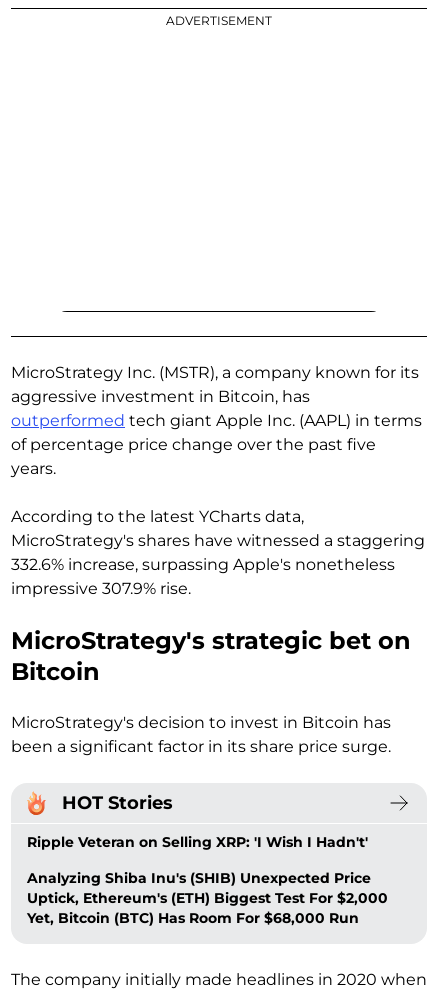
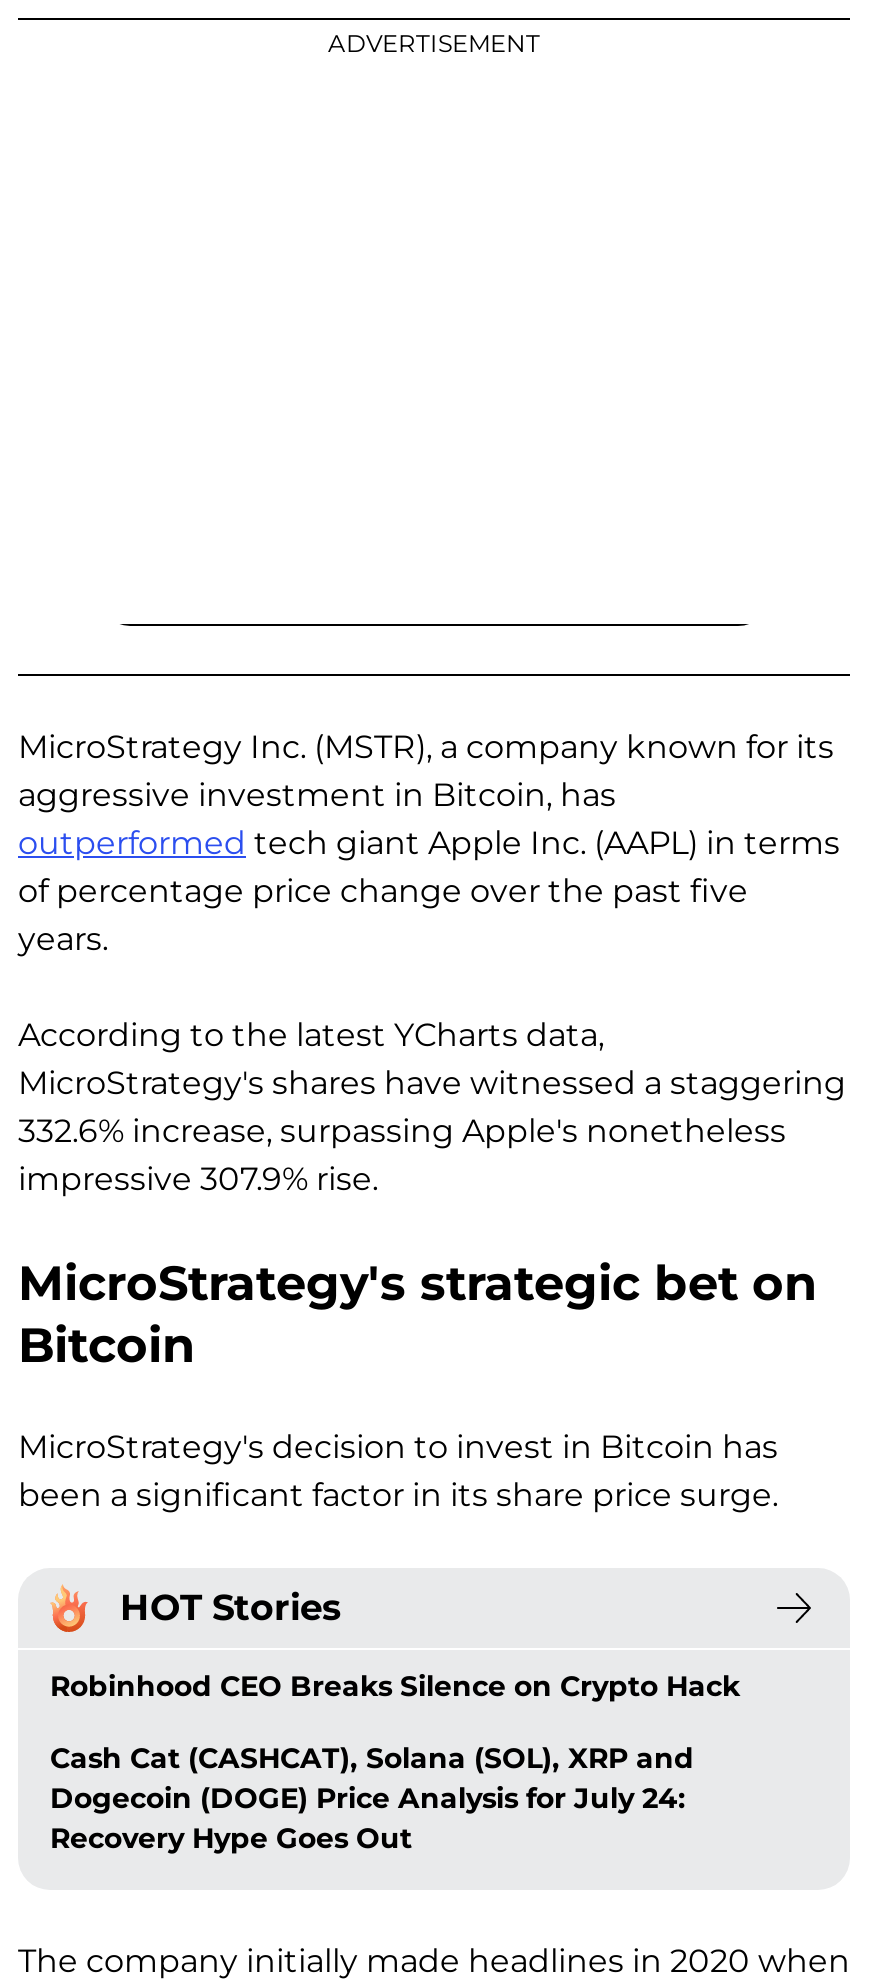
- Ripple Veteran on Selling XRP: 'I Wish I Hadn't'
+ Robinhood CEO Breaks Silence on Crypto Hack

- Analyzing Shiba Inu's (SHIB) Unexpected Price
- Uptick, Ethereum's (ETH) Biggest Test For $2,000
- Yet, Bitcoin (BTC) Has Room For $68,000 Run
+ Cash Cat (CASHCAT), Solana (SOL), XRP and
+ Dogecoin (DOGE) Price Analysis for July 24:
+ Recovery Hype Goes Out
